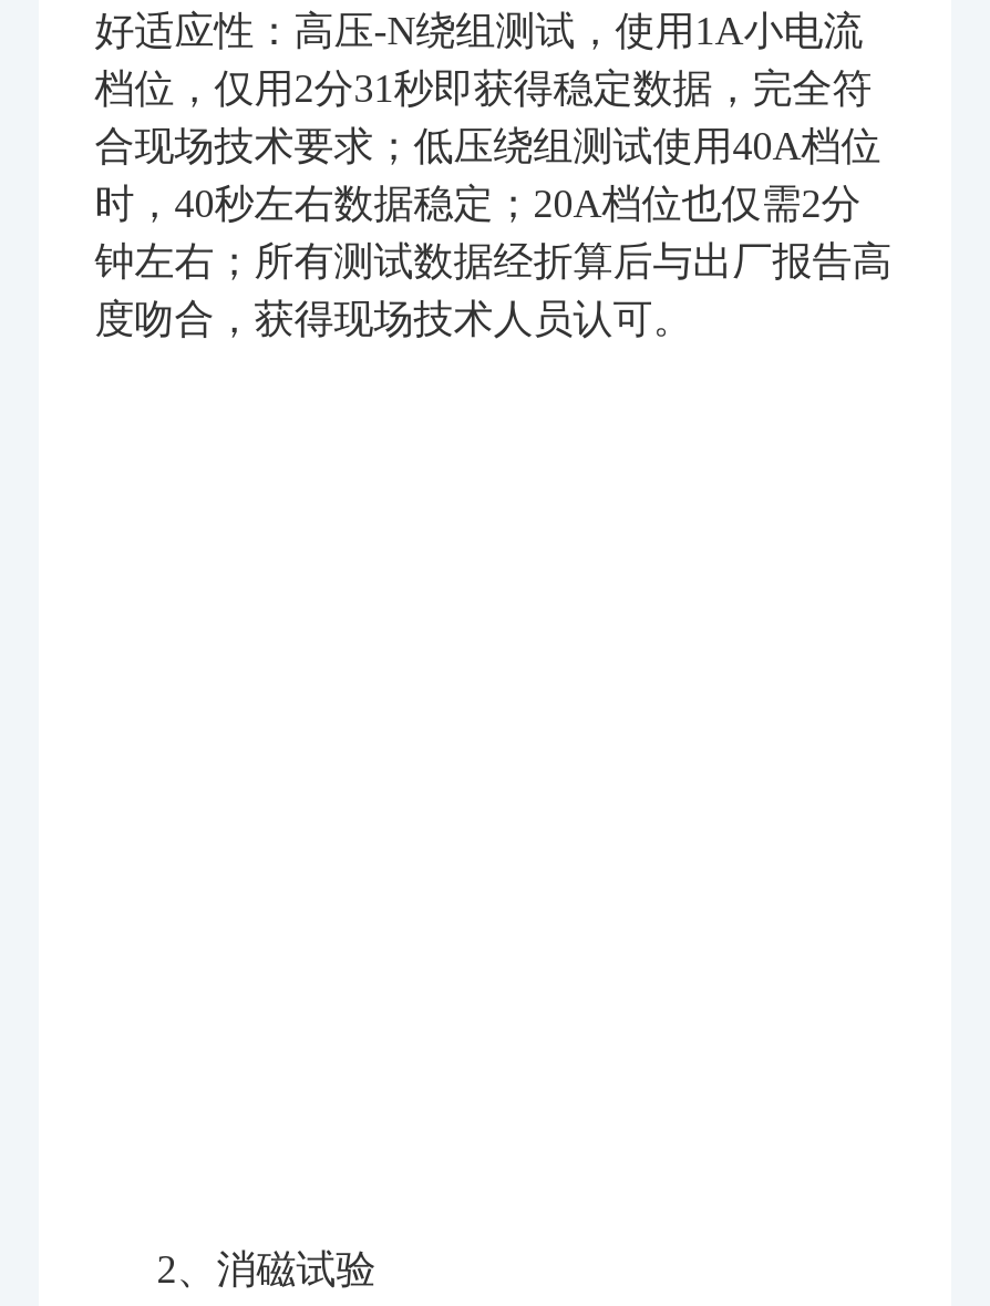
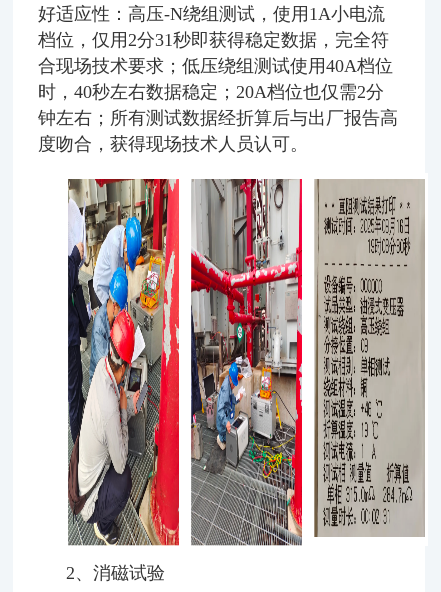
+ [image]

+ [image]

+ [image]
